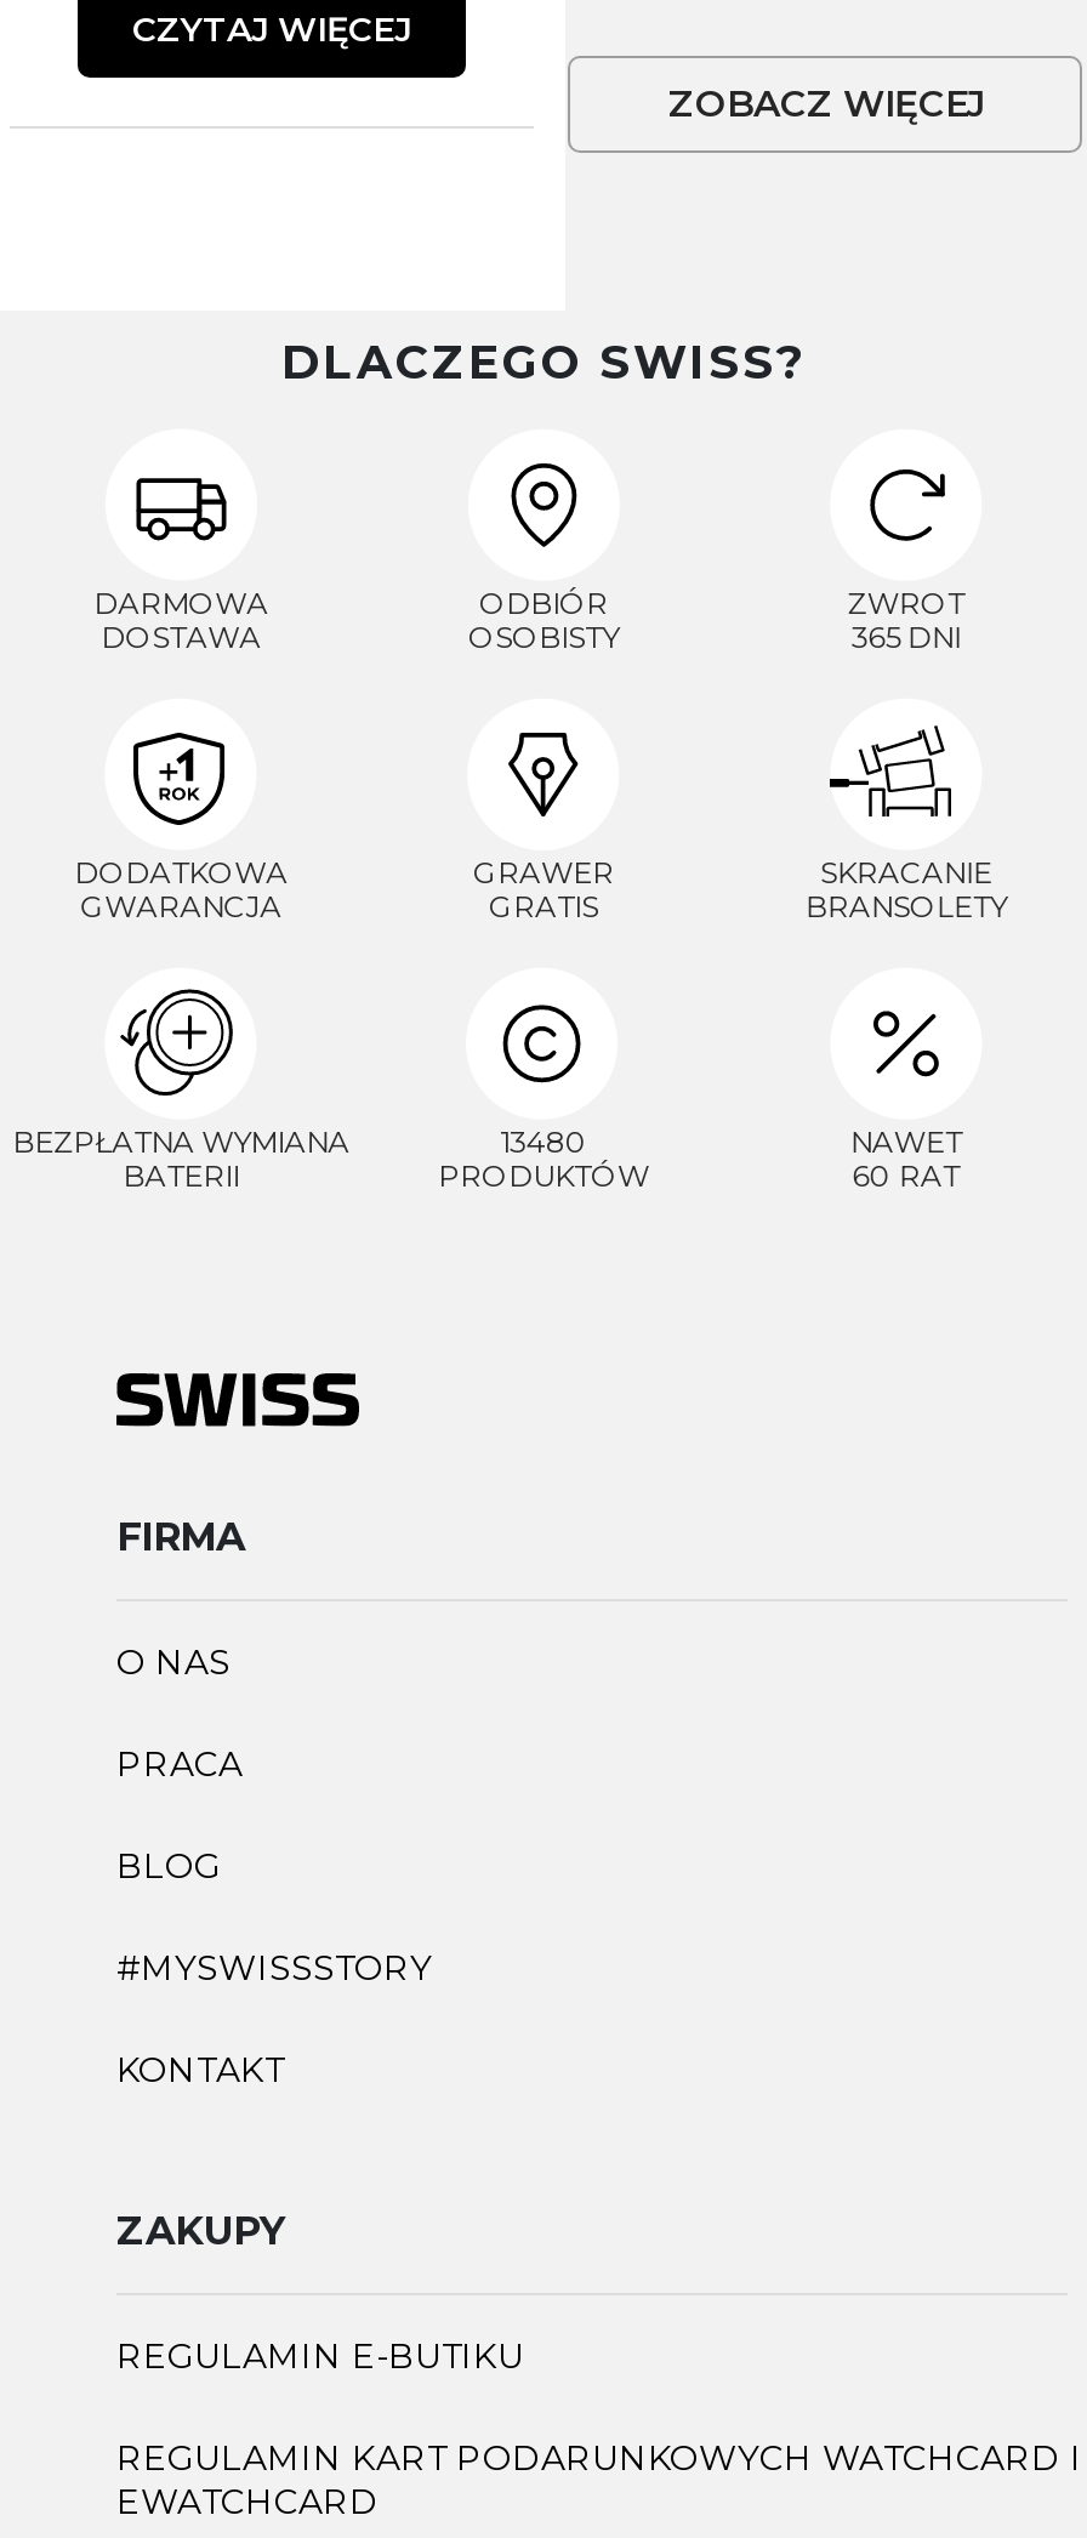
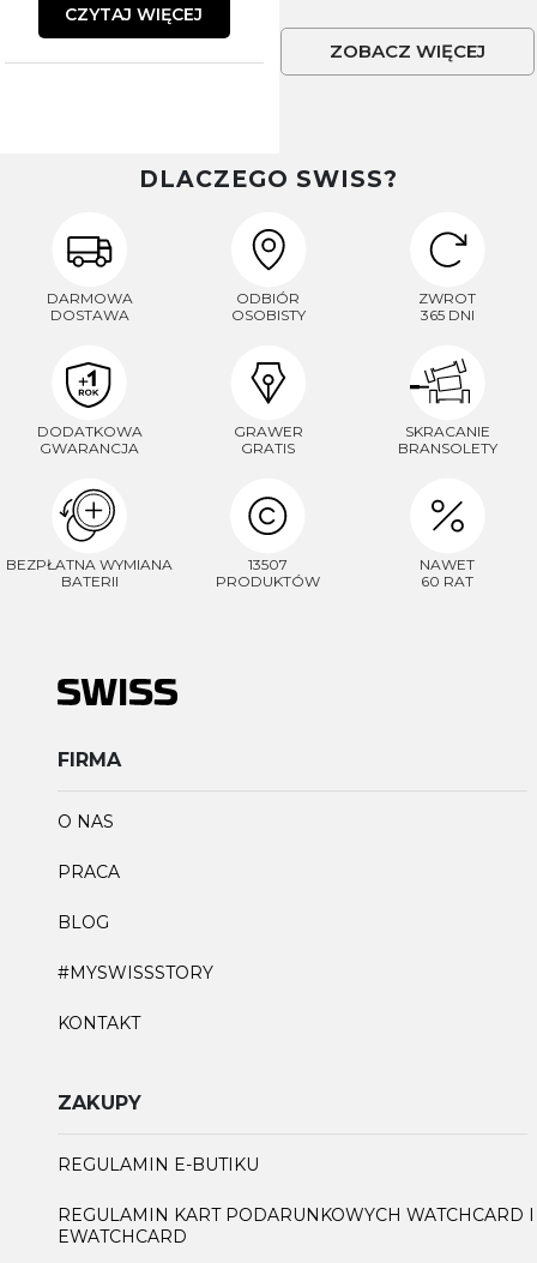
- 13480
+ 13507
